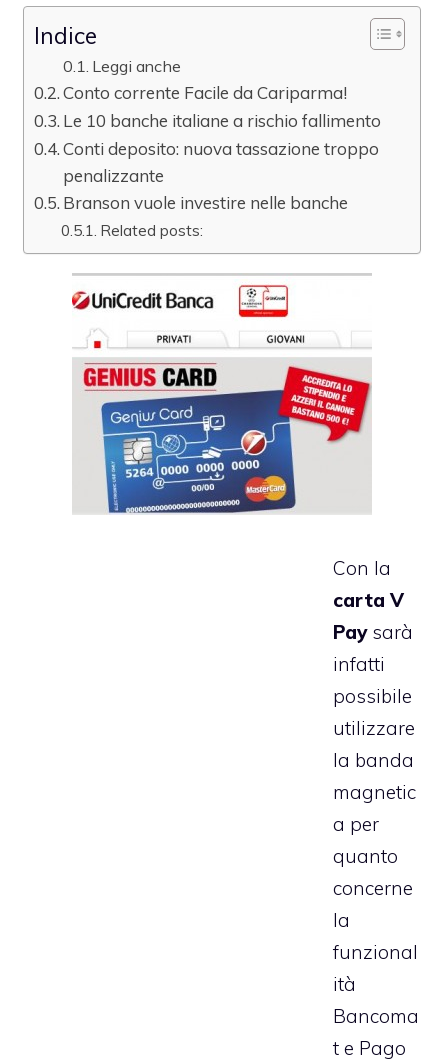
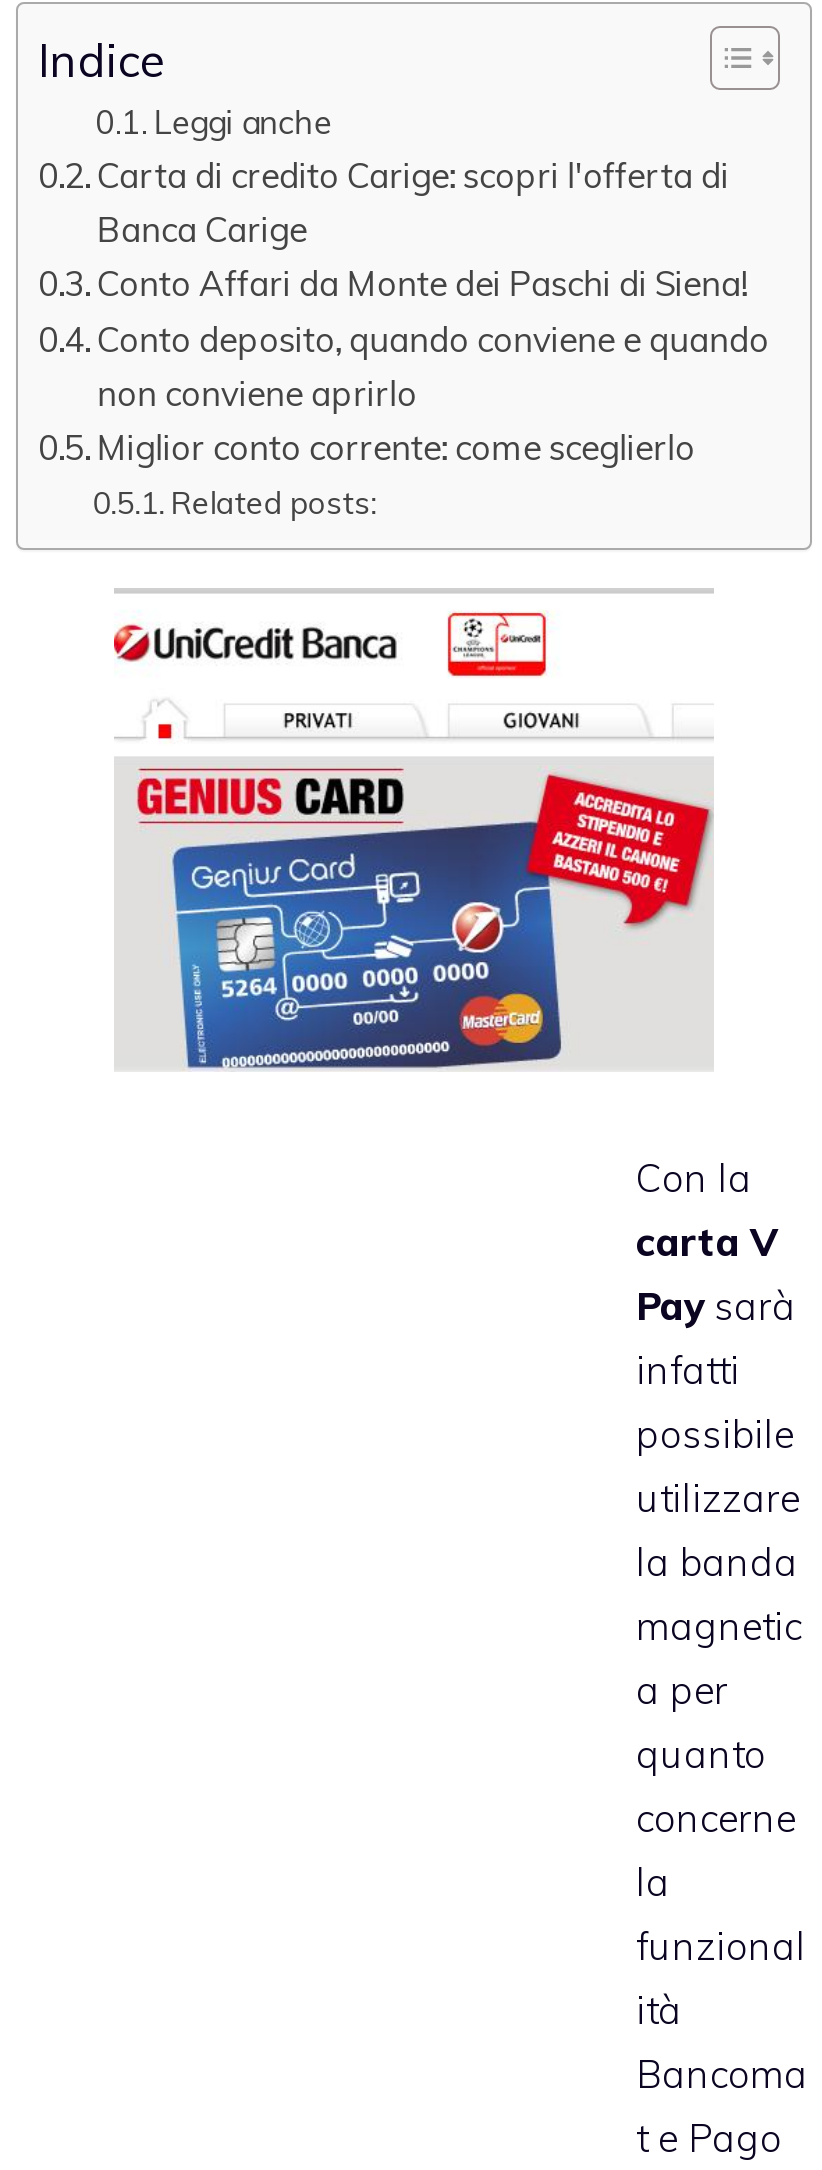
- Conto corrente Facile da Cariparma!
- Le 10 banche italiane a rischio fallimento
- Conti deposito: nuova tassazione troppo
- penalizzante
- Branson vuole investire nelle banche
+ Carta di credito Carige: scopri l'offerta di
+ Banca Carige
+ Conto Affari da Monte dei Paschi di Siena!
+ Conto deposito, quando conviene e quando
+ non conviene aprirlo
+ Miglior conto corrente: come sceglierlo
